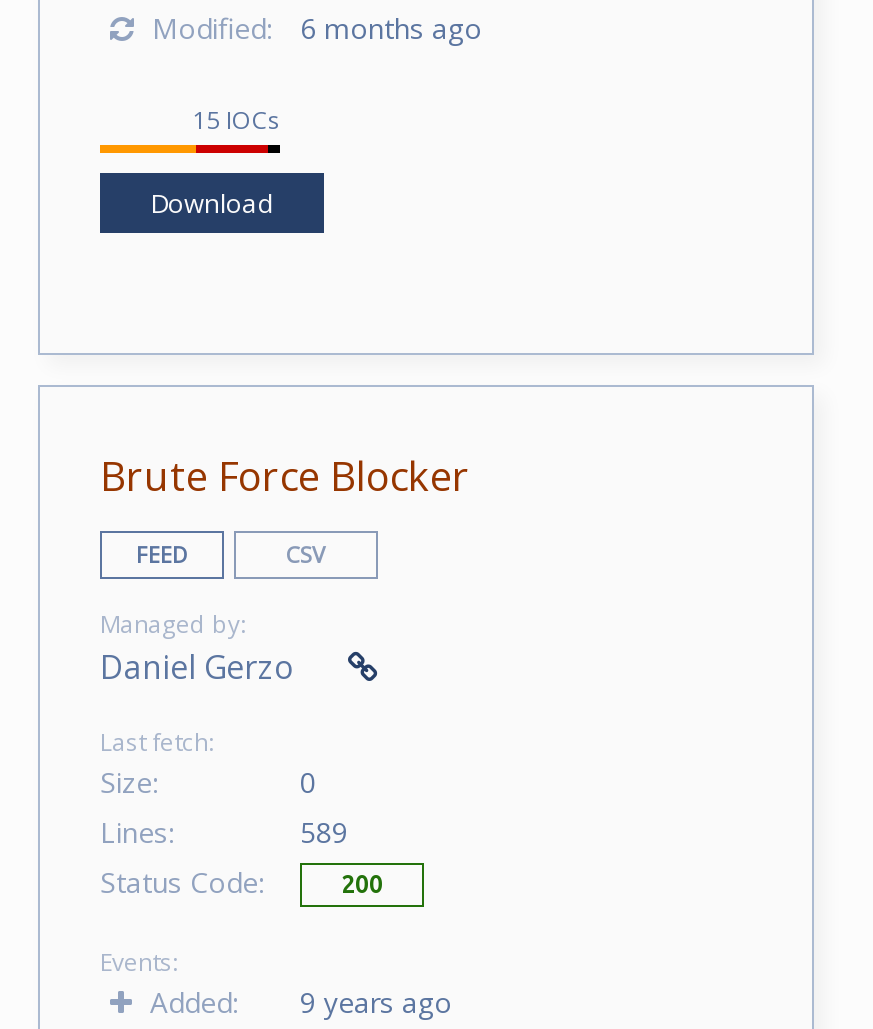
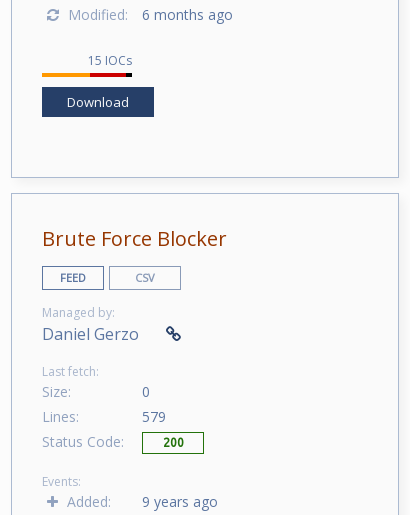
- 589
+ 579
